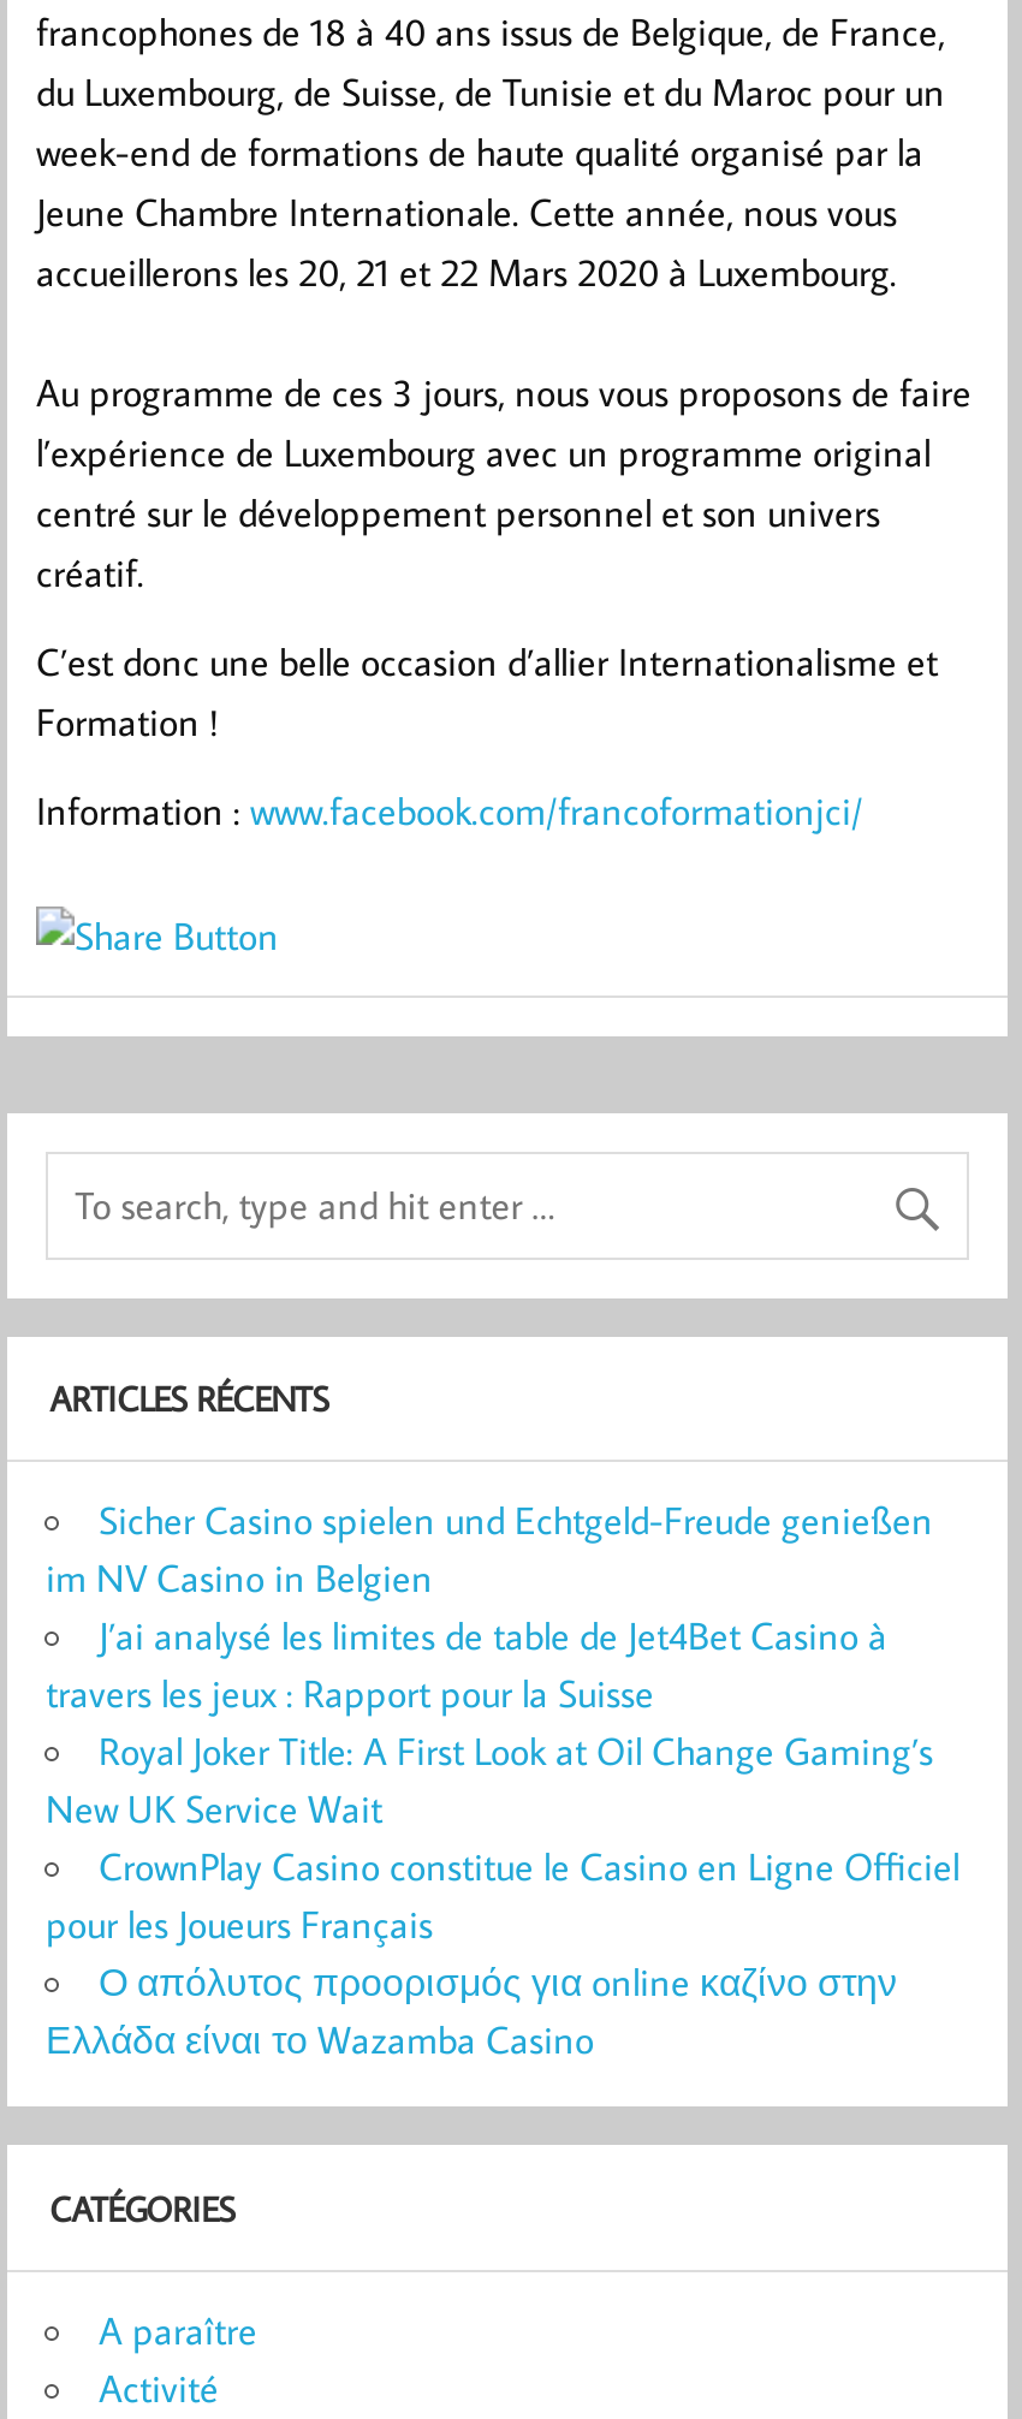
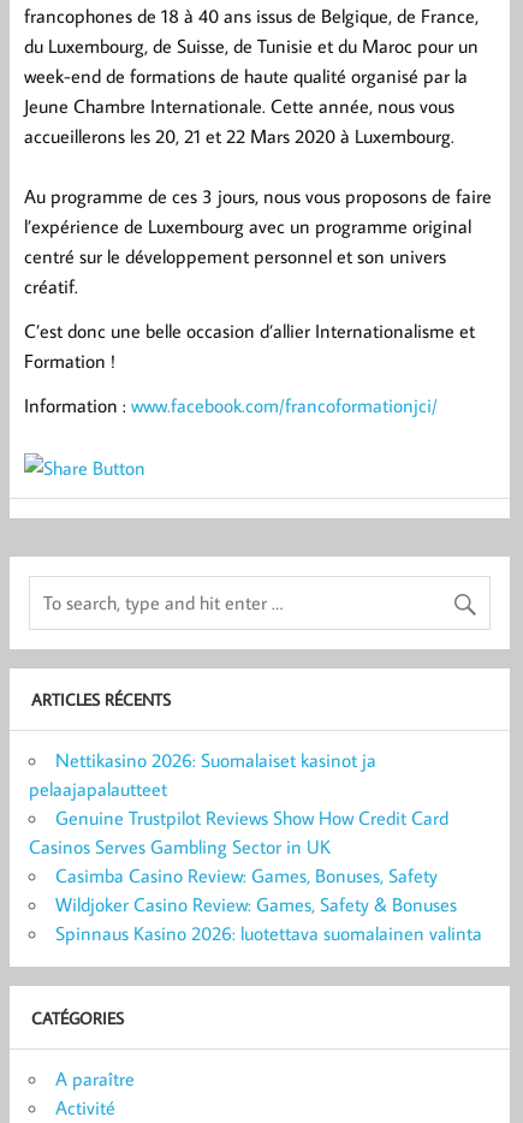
- Sicher Casino spielen und Echtgeld-Freude genießen
- im NV Casino in Belgien
- J’ai analysé les limites de table de Jet4Bet Casino à
- travers les jeux : Rapport pour la Suisse
- Royal Joker Title: A First Look at Oil Change Gaming’s
- New UK Service Wait
- CrownPlay Casino constitue le Casino en Ligne Officiel
- pour les Joueurs Français
- Ο απόλυτος προορισμός για online καζίνο στην
- Ελλάδα είναι το Wazamba Casino
+ Nettikasino 2026: Suomalaiset kasinot ja
+ pelaajapalautteet
+ Genuine Trustpilot Reviews Show How Credit Card
+ Casinos Serves Gambling Sector in UK
+ Casimba Casino Review: Games, Bonuses, Safety
+ Wildjoker Casino Review: Games, Safety & Bonuses
+ Spinnaus Kasino 2026: luotettava suomalainen valinta
